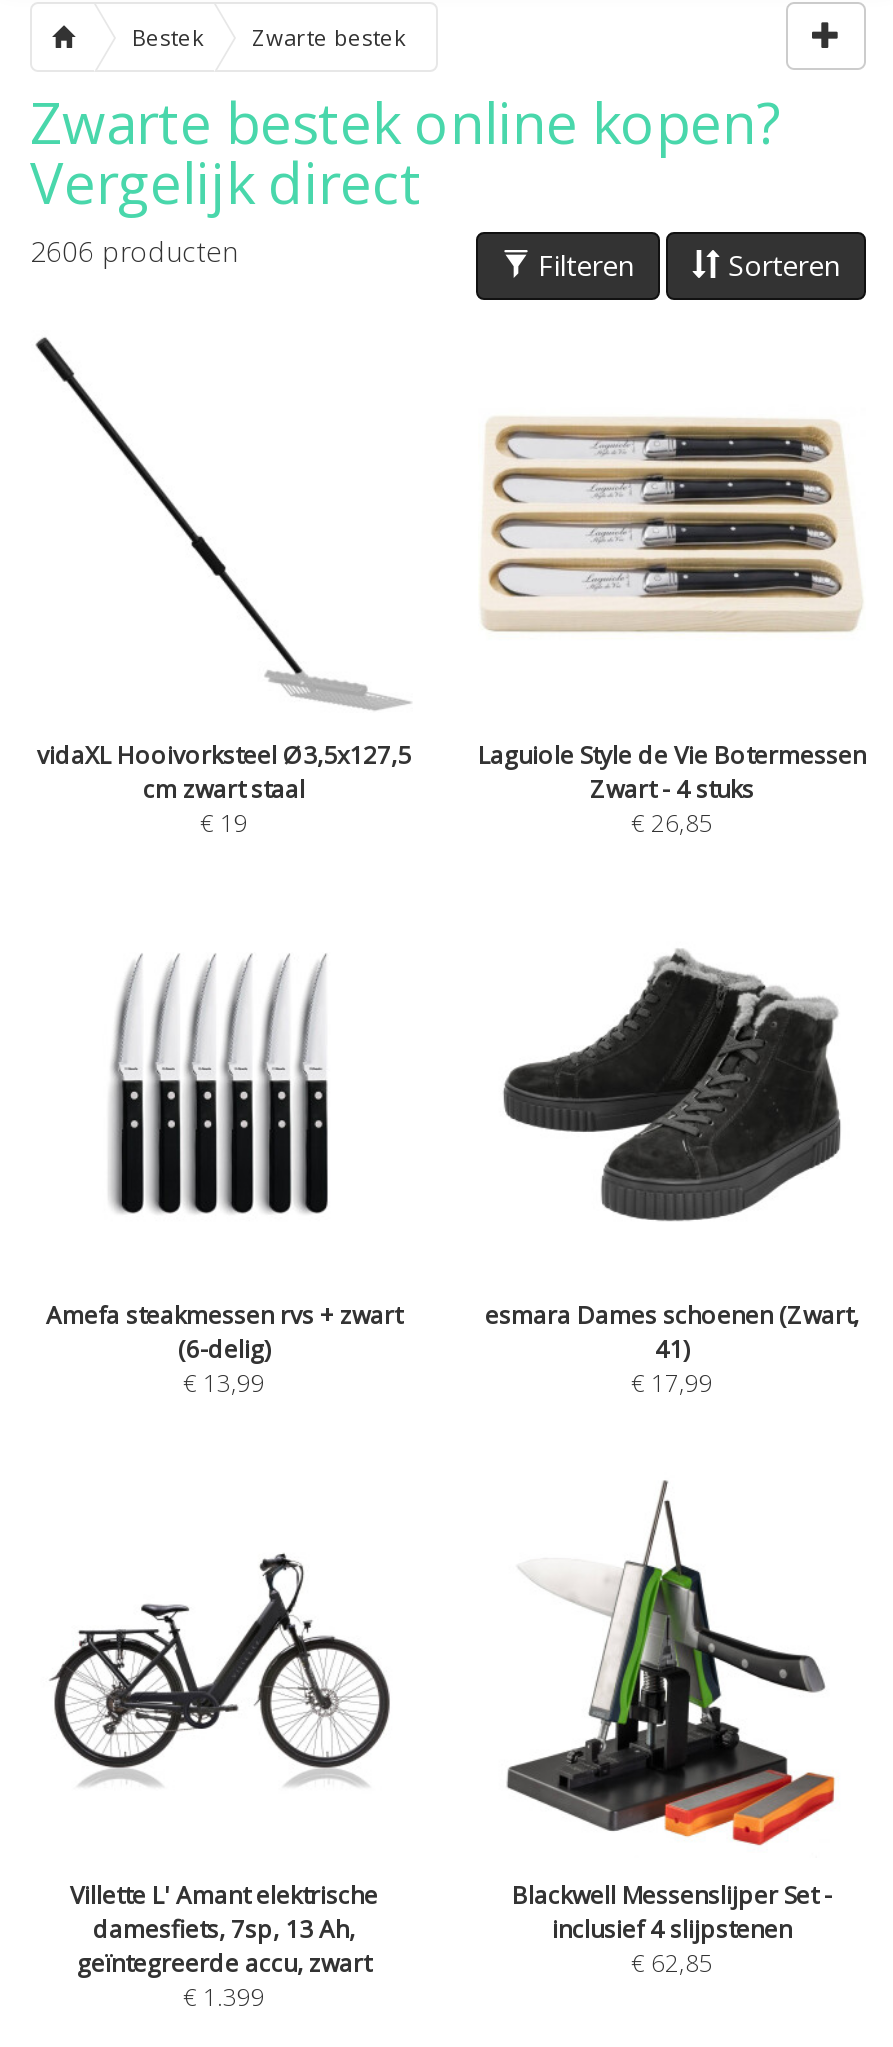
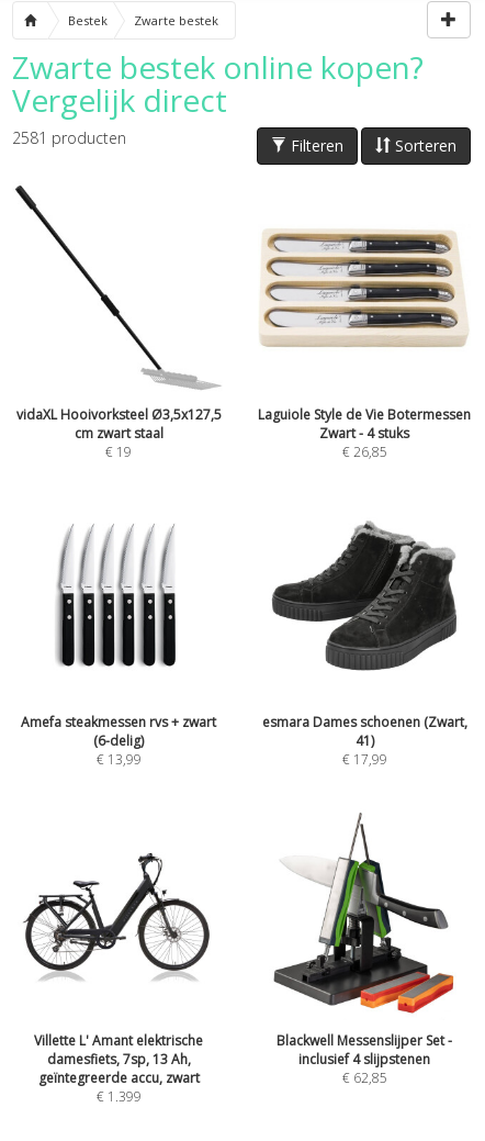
- 2606 producten
+ 2581 producten
